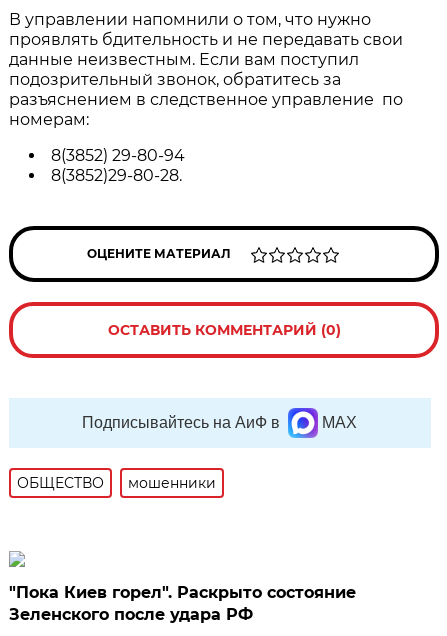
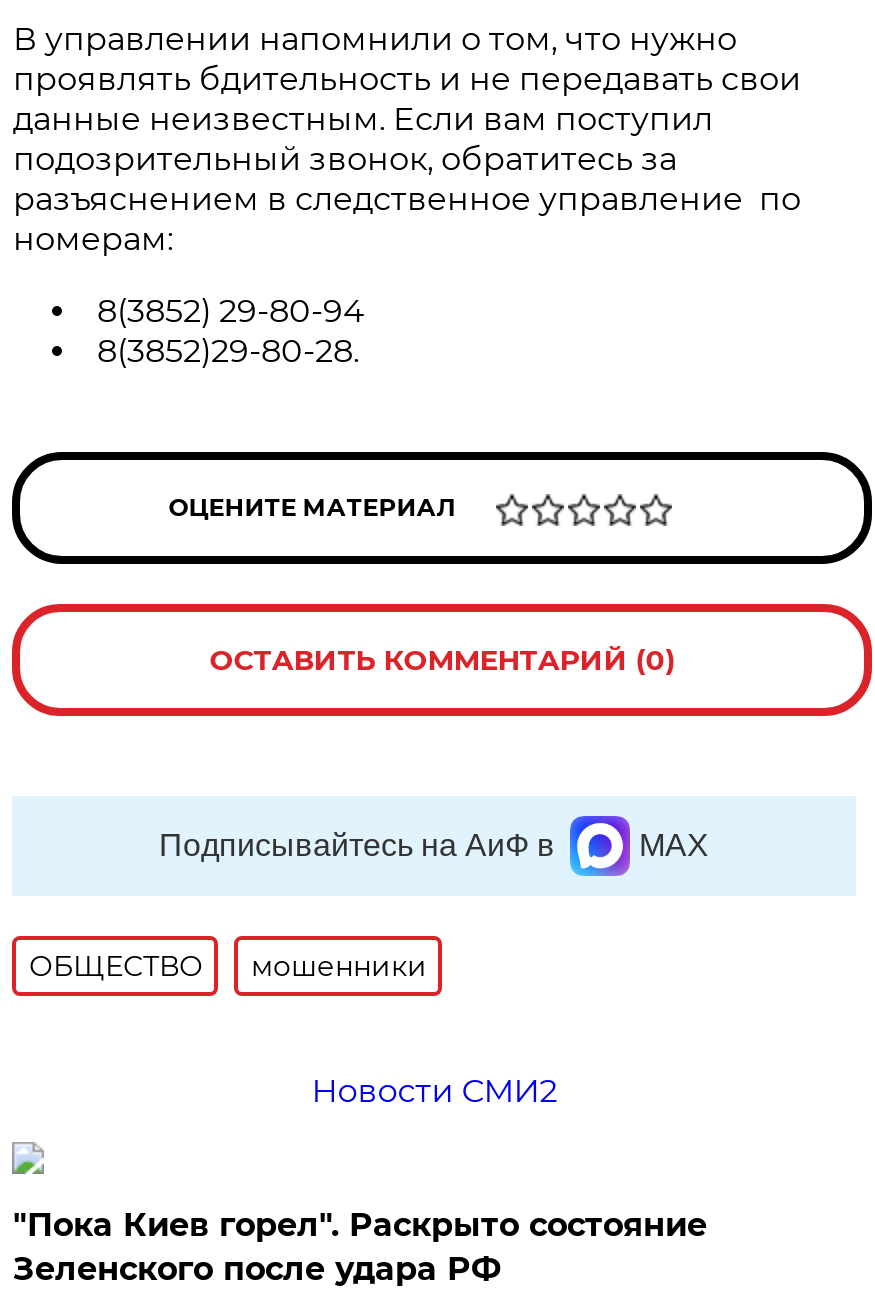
+ Новости СМИ2
